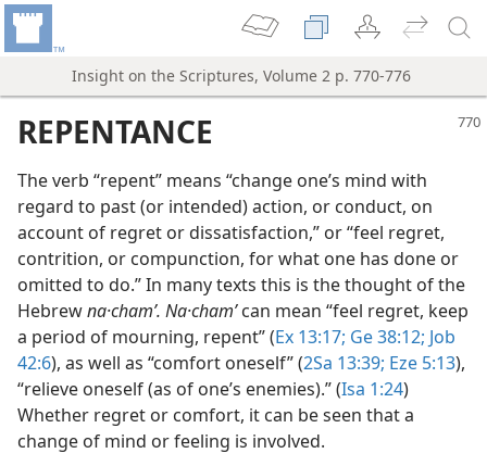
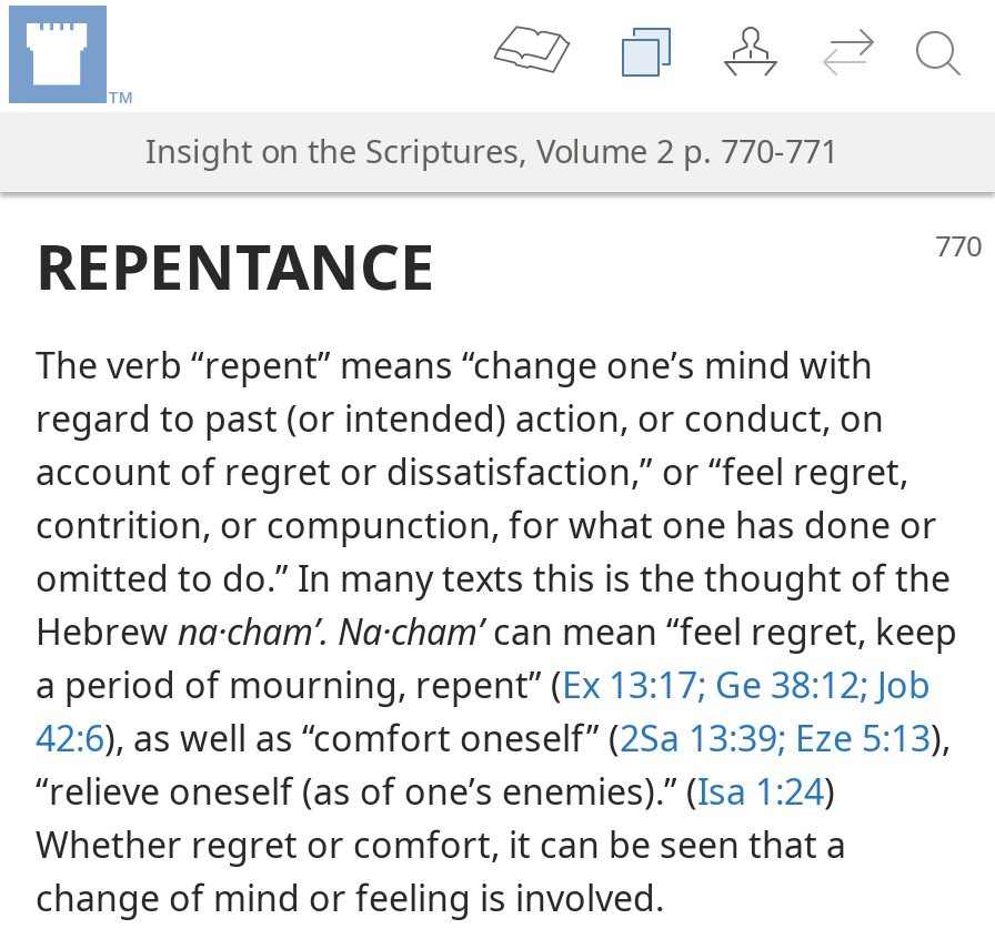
- Insight on the Scriptures, Volume 2 p. 770-776
+ Insight on the Scriptures, Volume 2 p. 770-771
